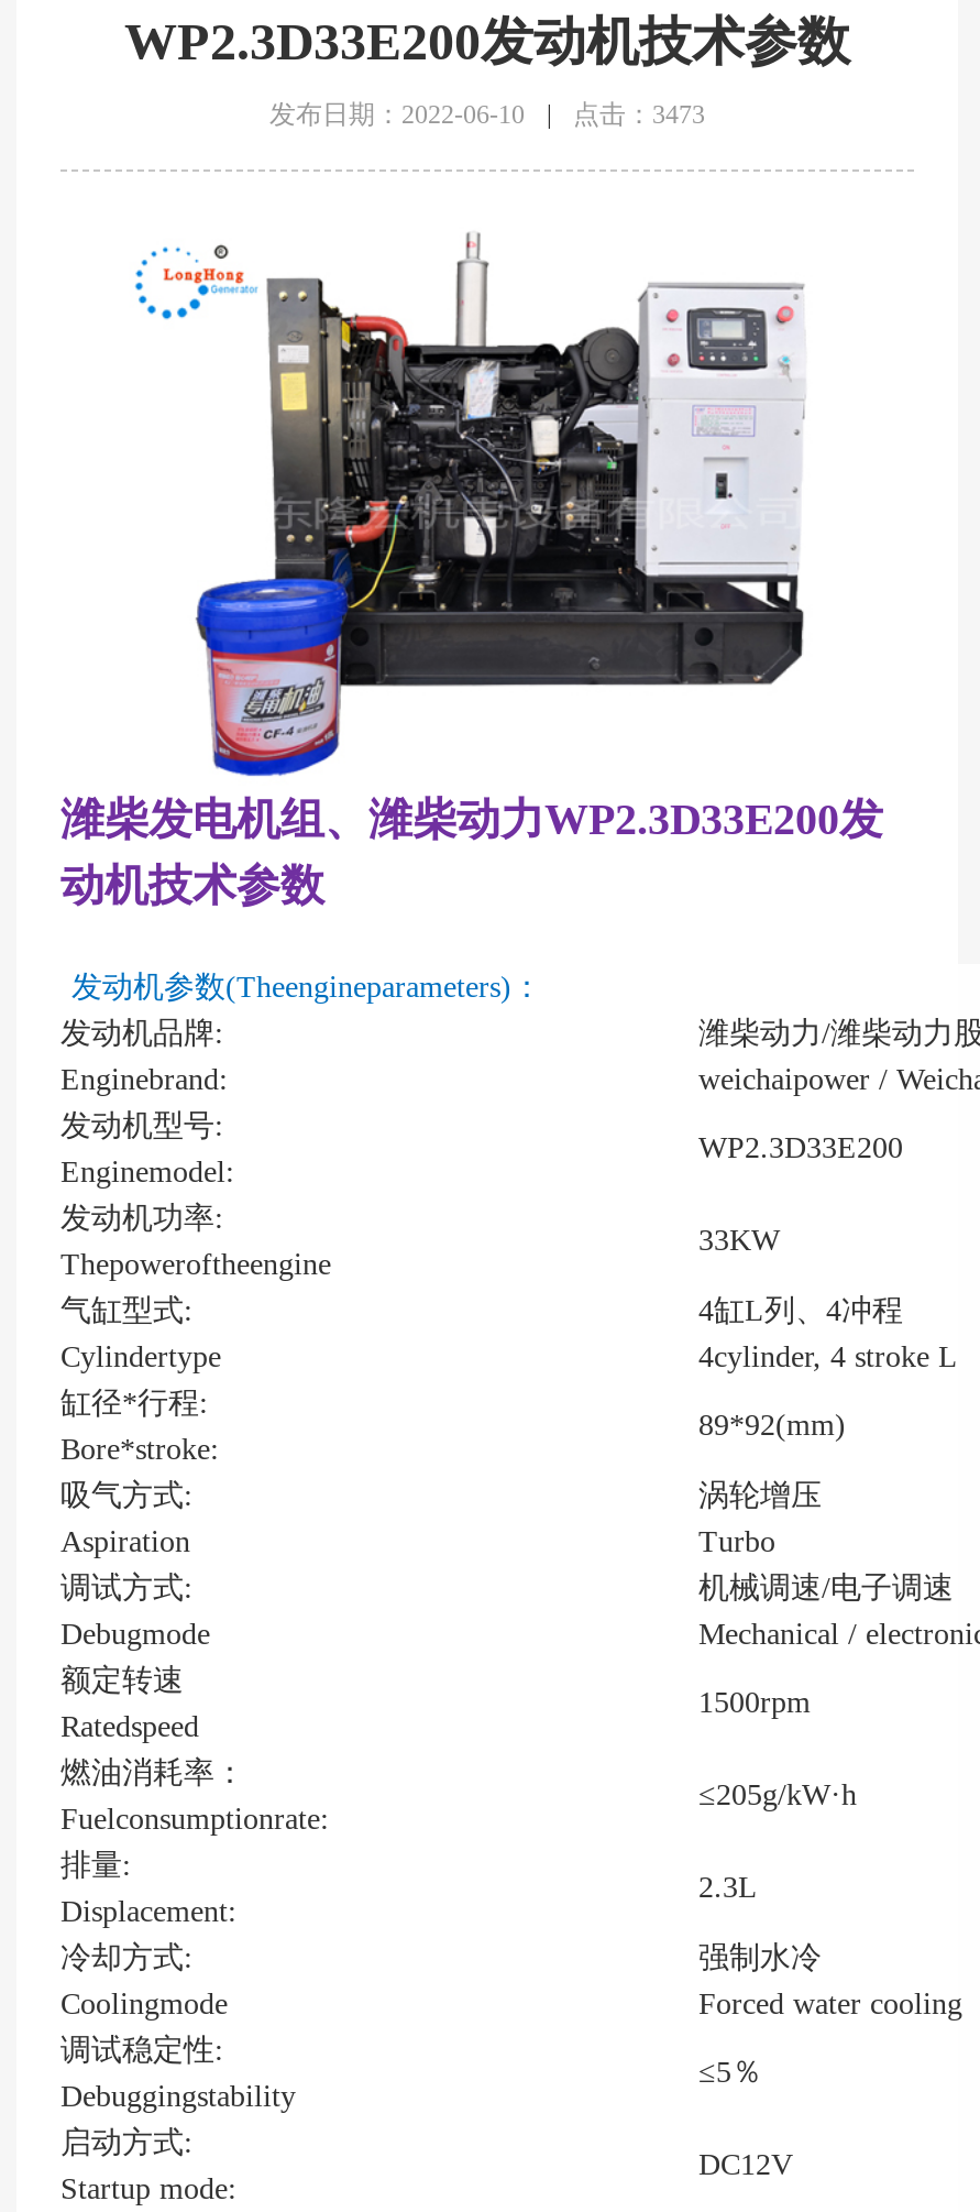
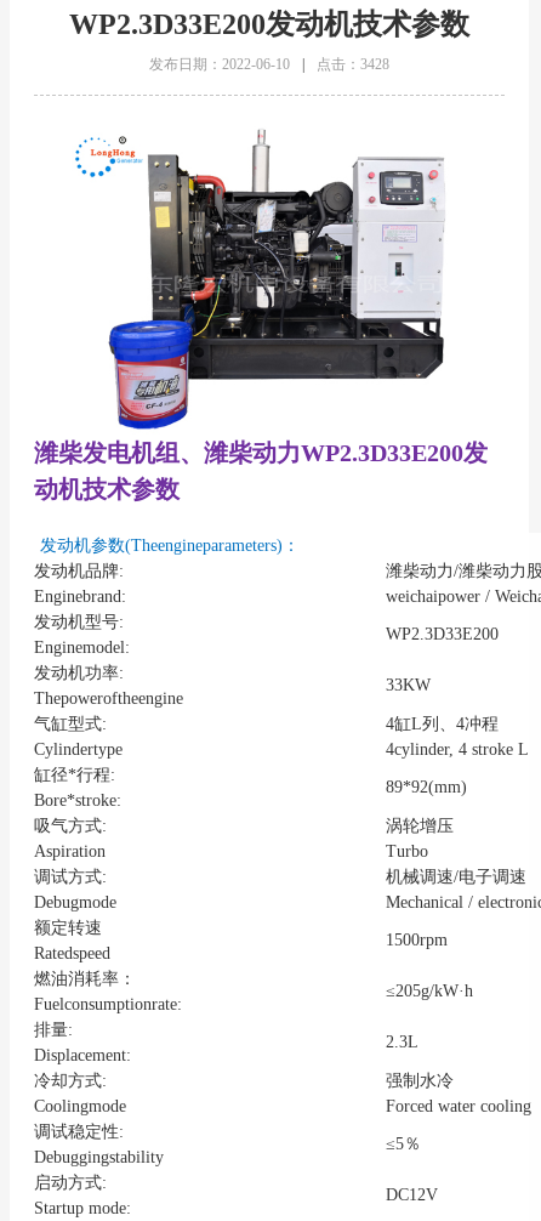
- 发布日期：2022-06-10 点击：3473
+ 发布日期：2022-06-10 点击：3428
